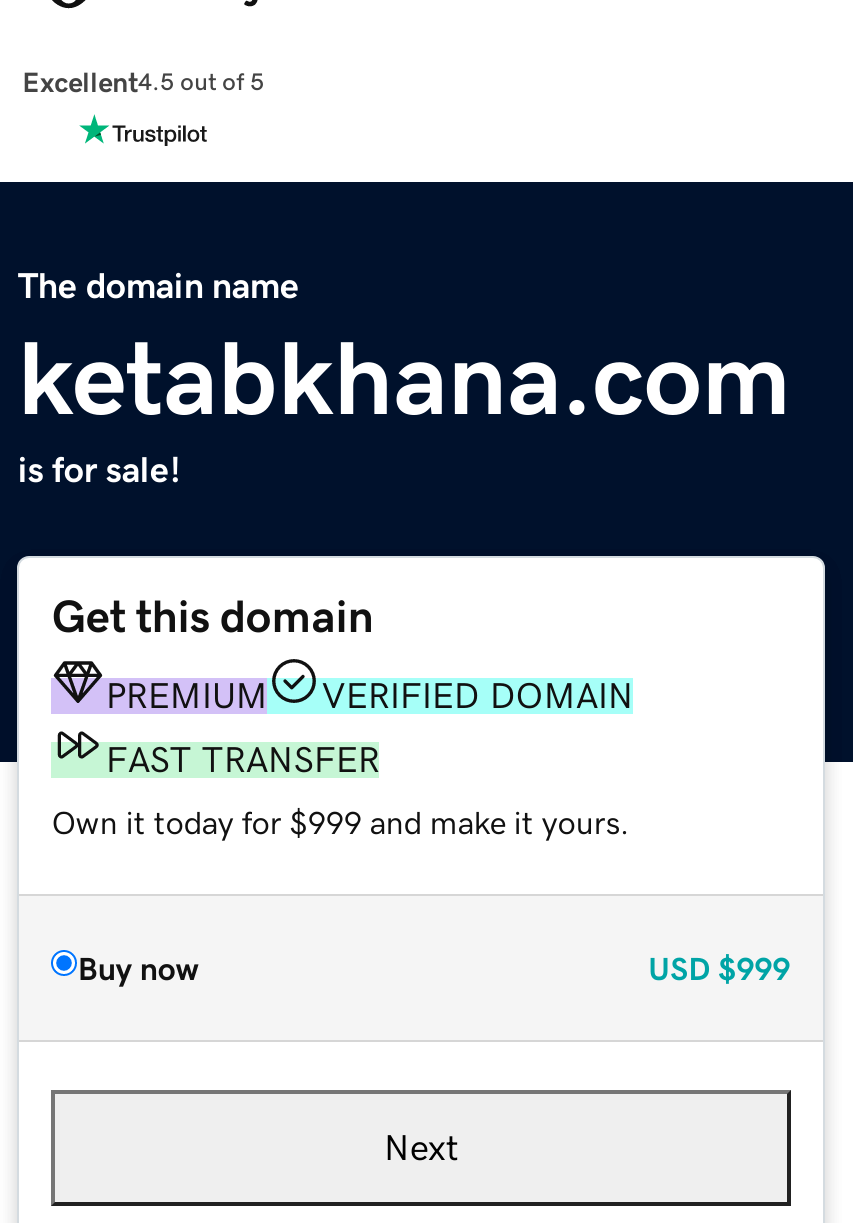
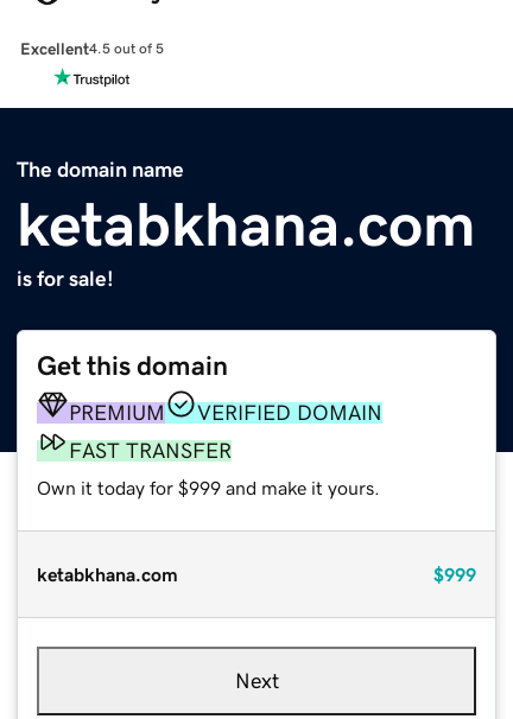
- Buy now
- USD $999
+ ketabkhana.com
+ $999
